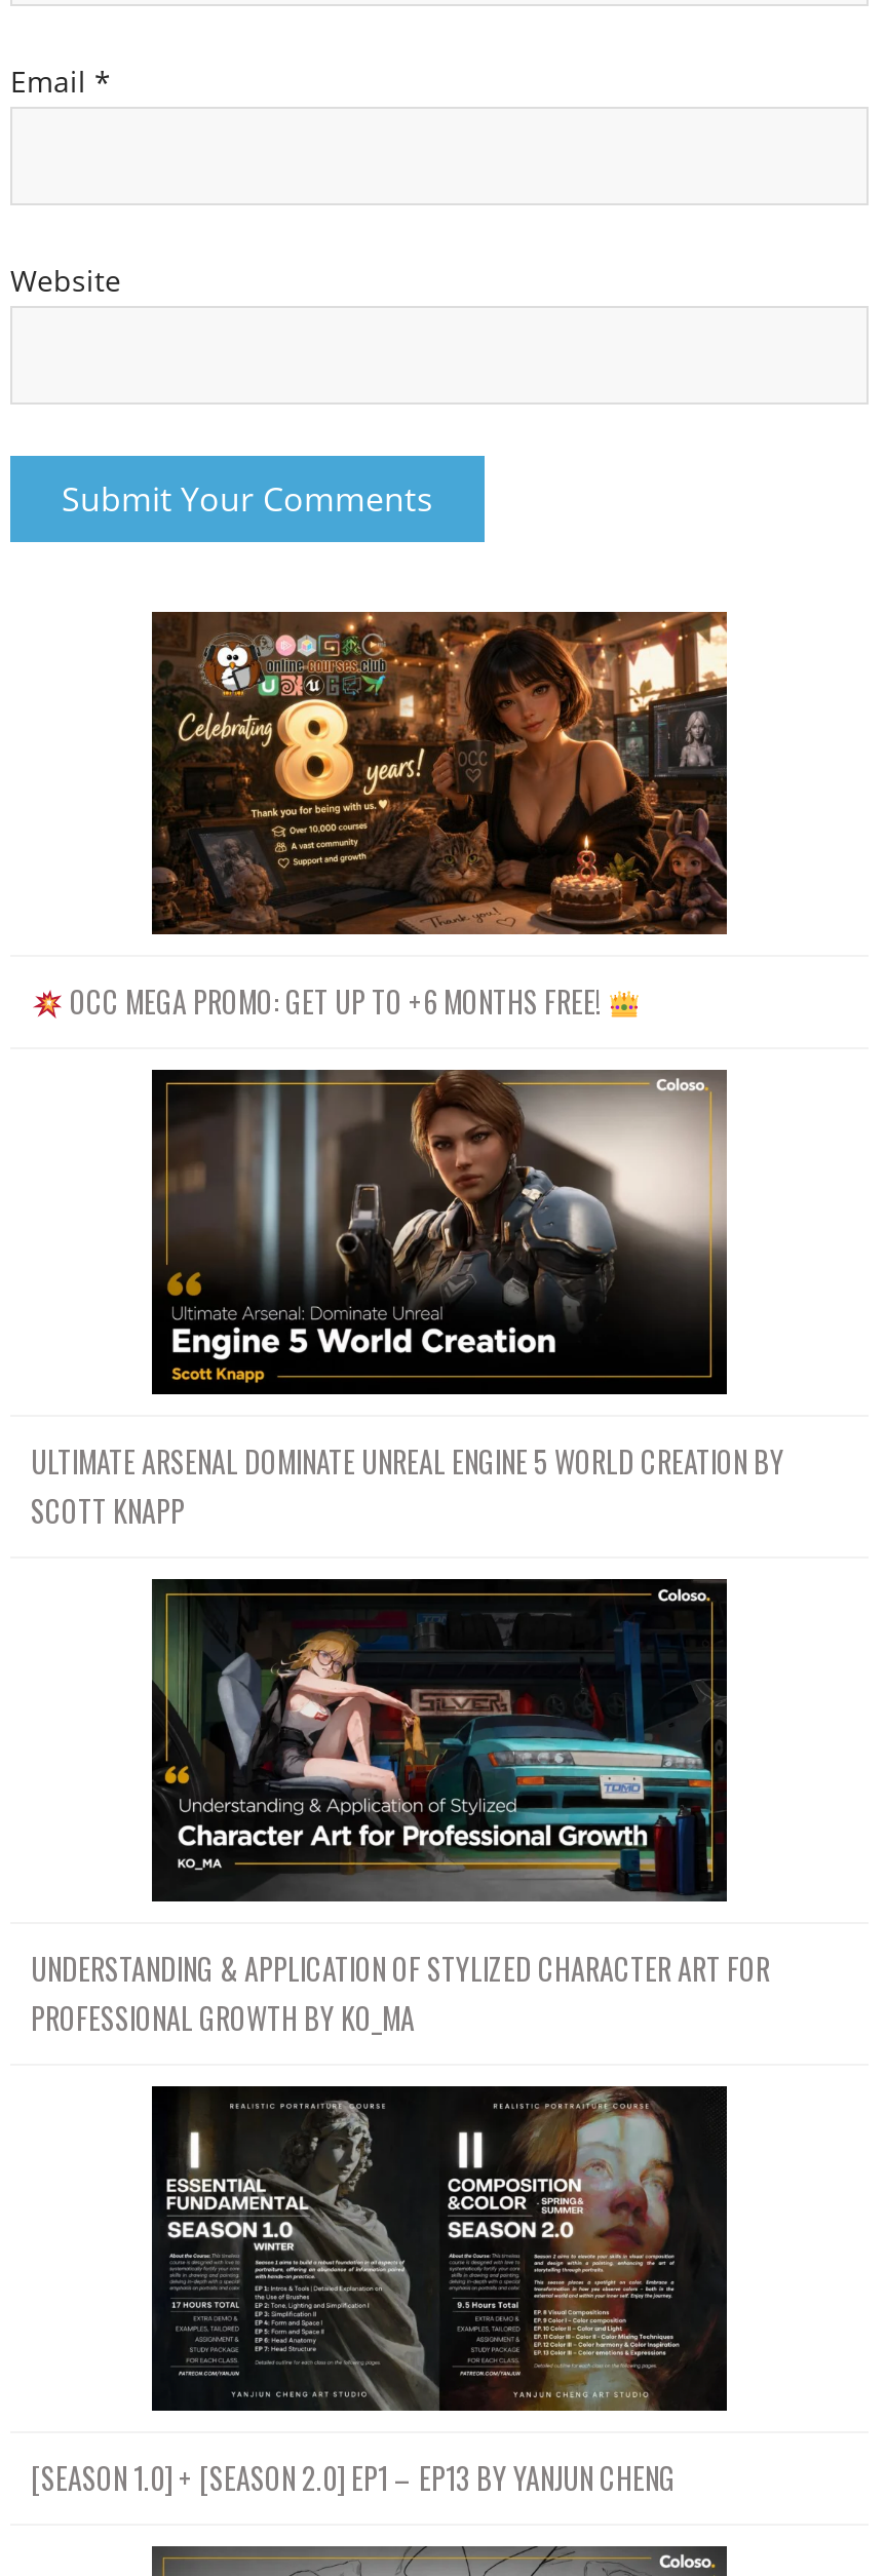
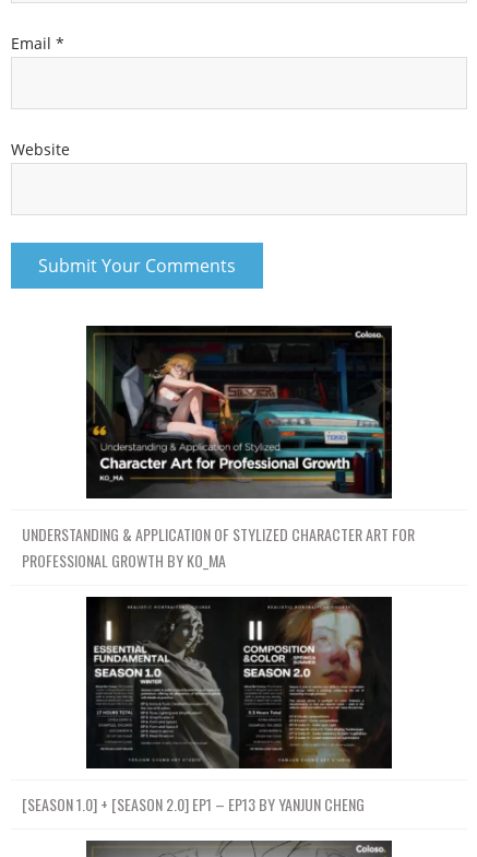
- [image]
- OCC MEGA PROMO: GET UP TO +6 MONTHS FREE!

- [image]
- ULTIMATE ARSENAL DOMINATE UNREAL ENGINE 5 WORLD CREATION BY
- SCOTT KNAPP
